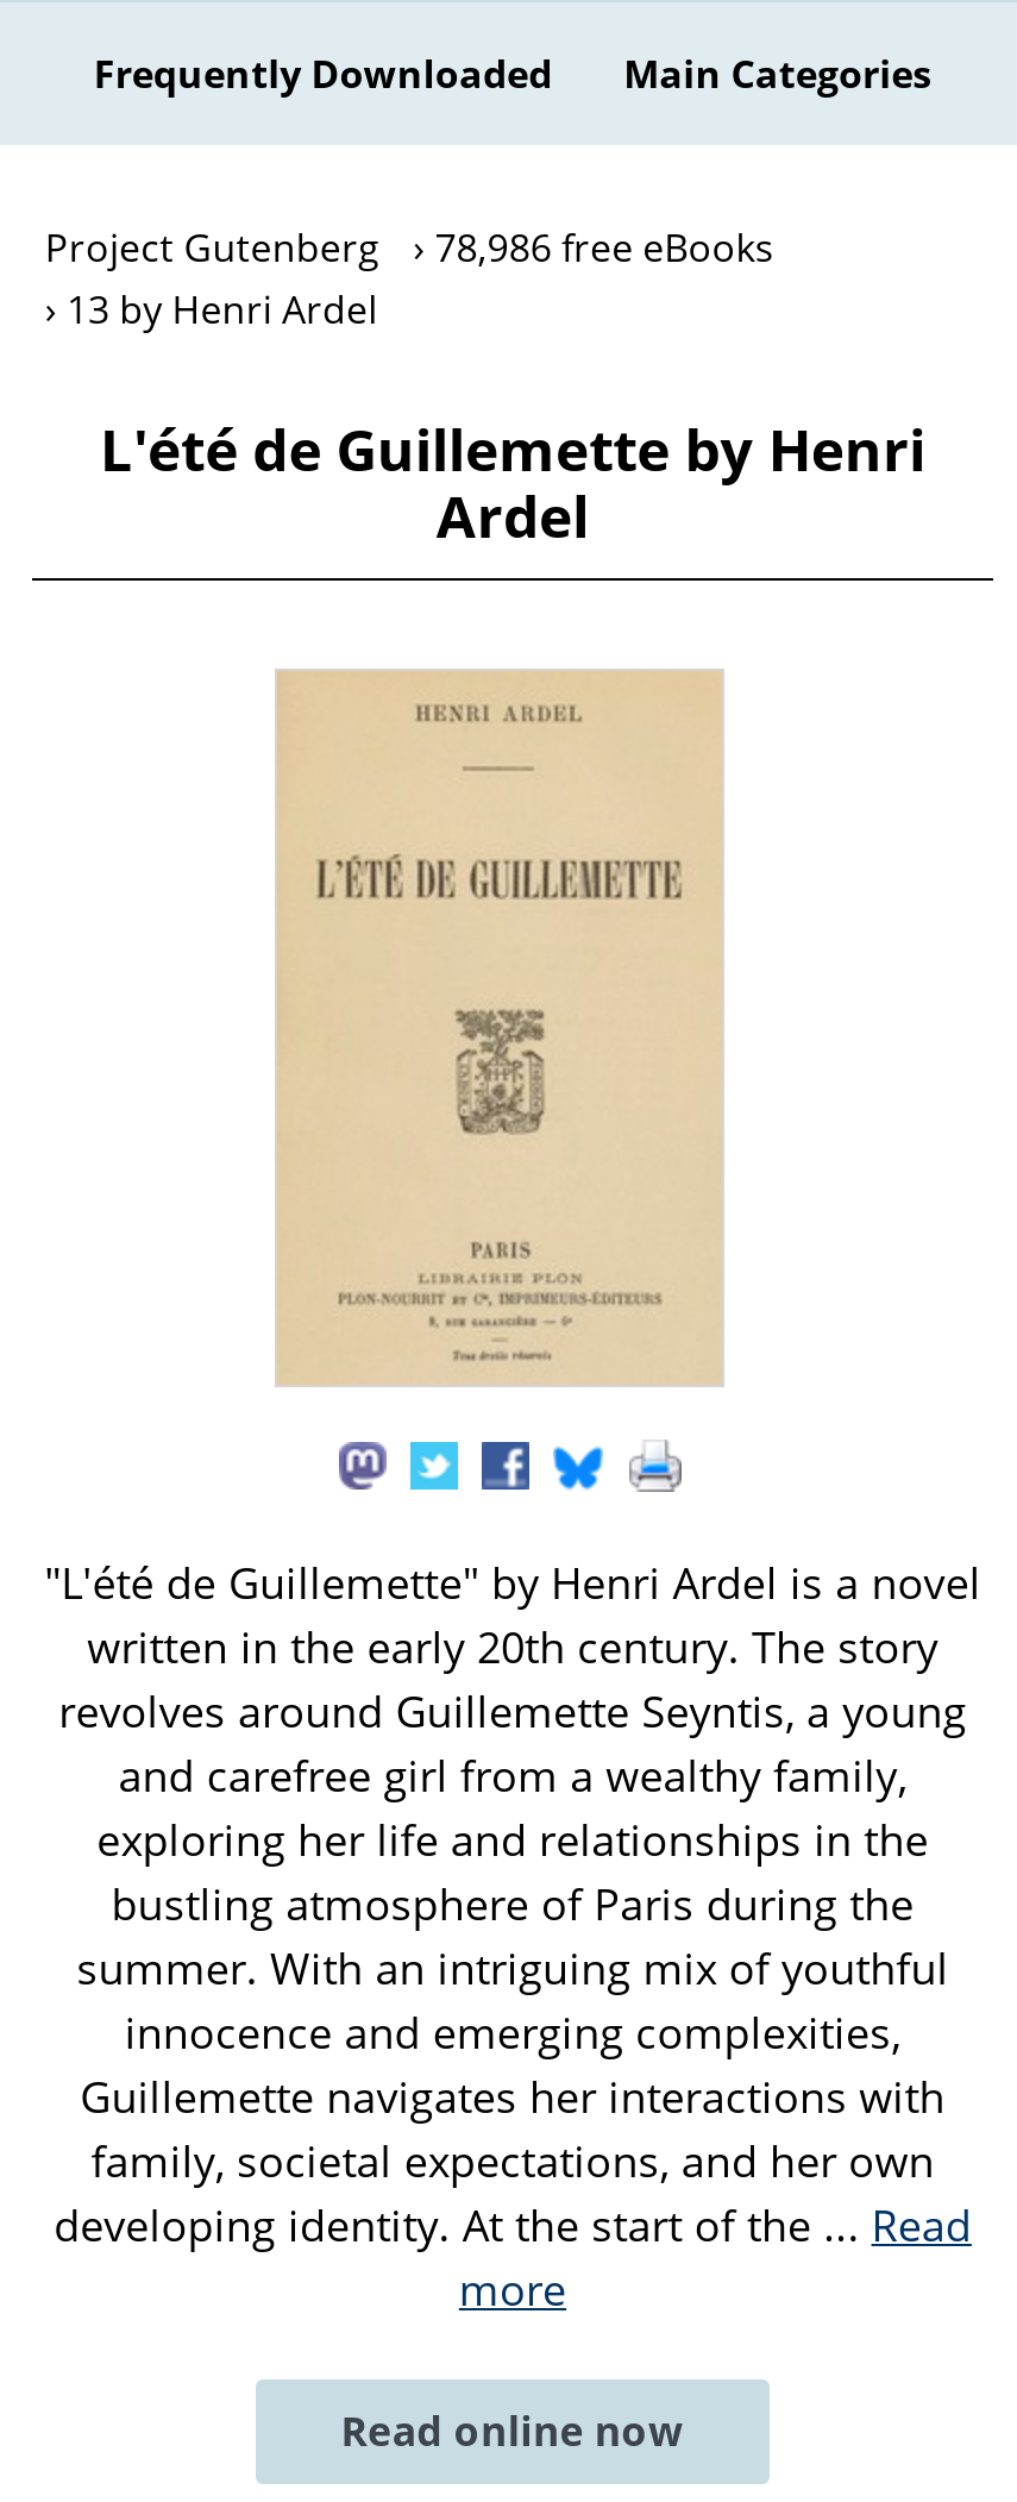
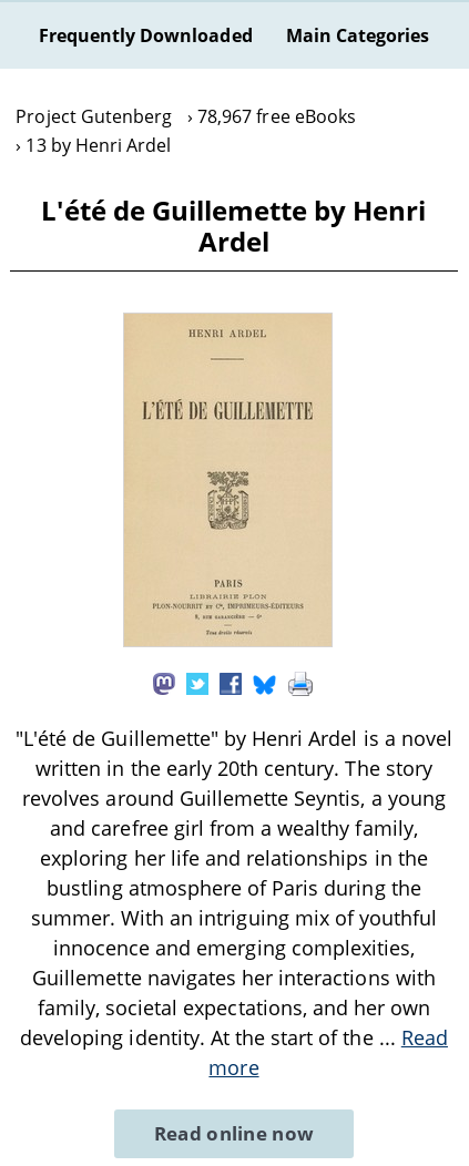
- Project Gutenberg 78,986 free eBooks
+ Project Gutenberg 78,967 free eBooks
